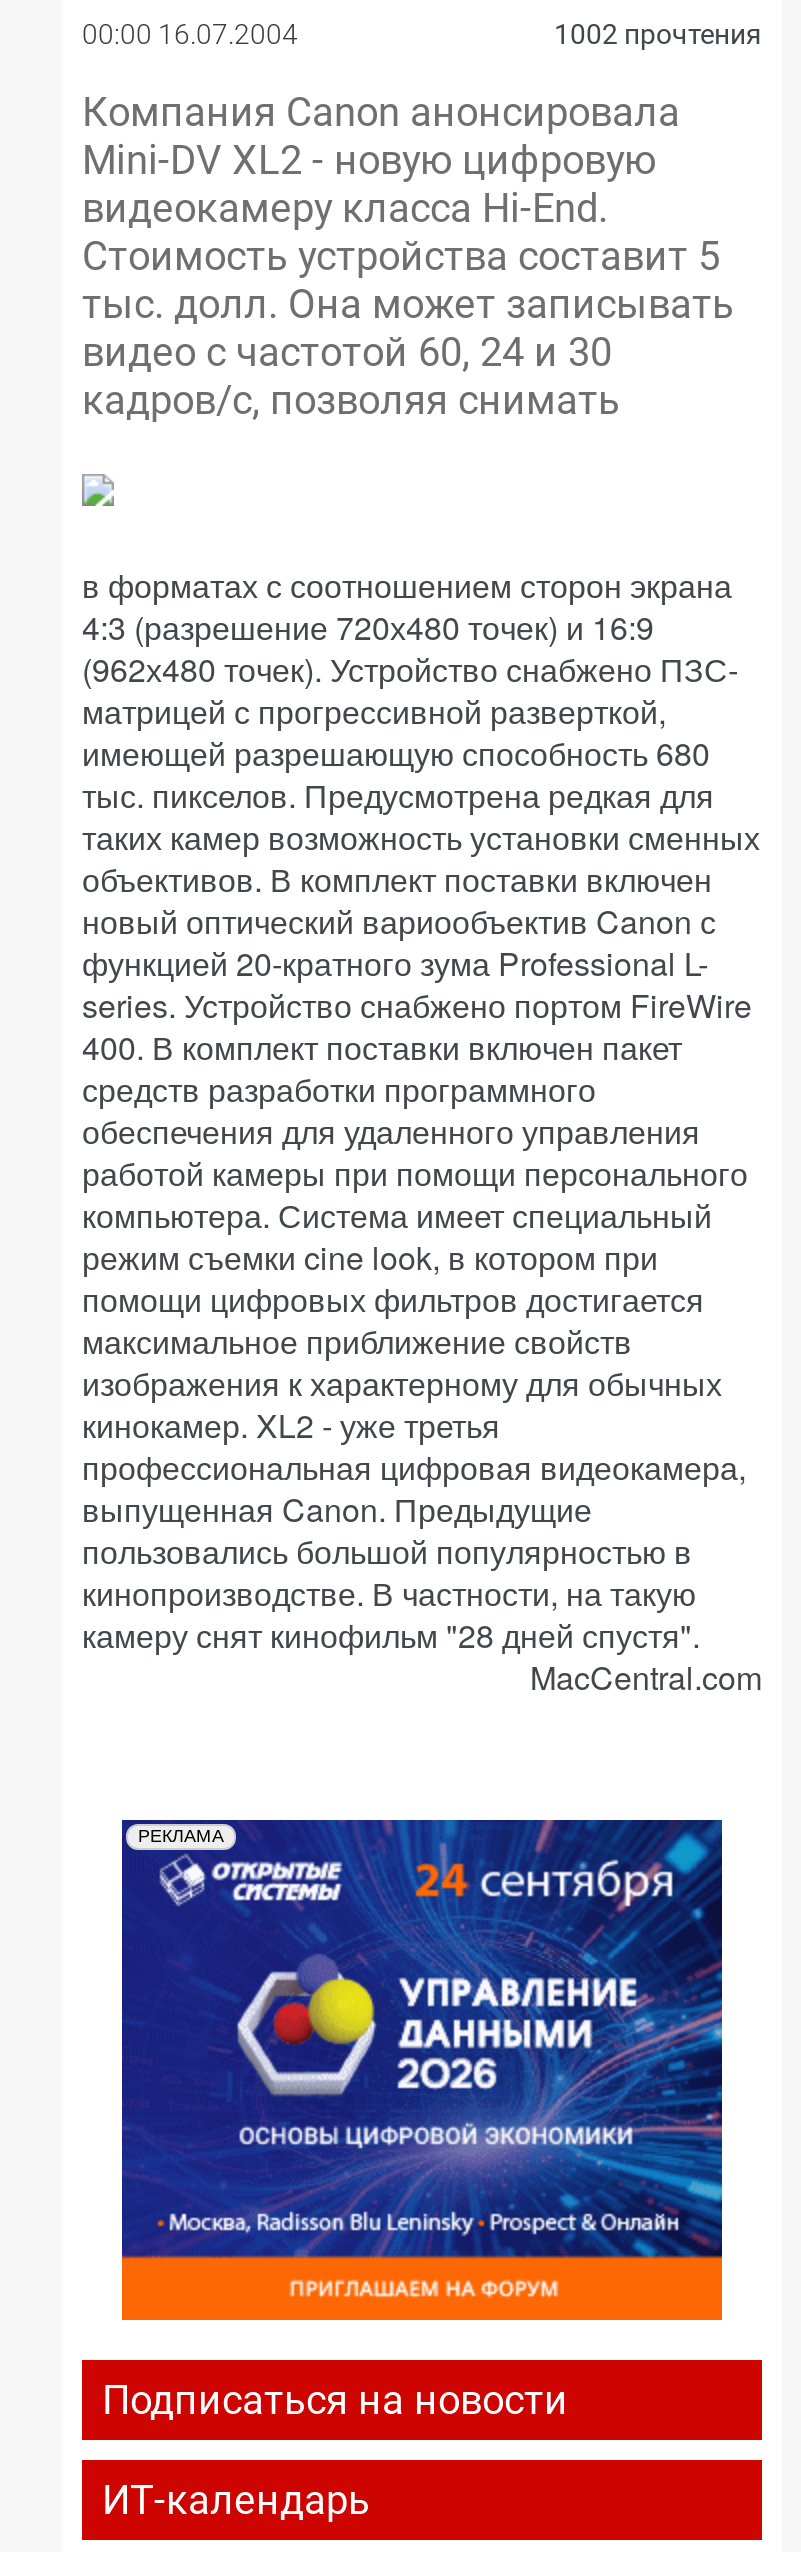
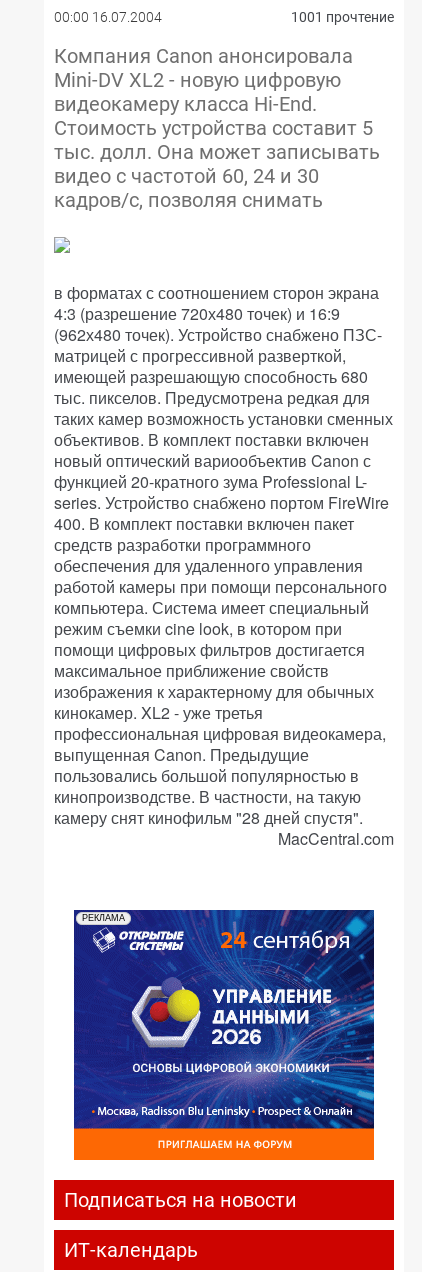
- 1002 прочтения
+ 1001 прочтение
